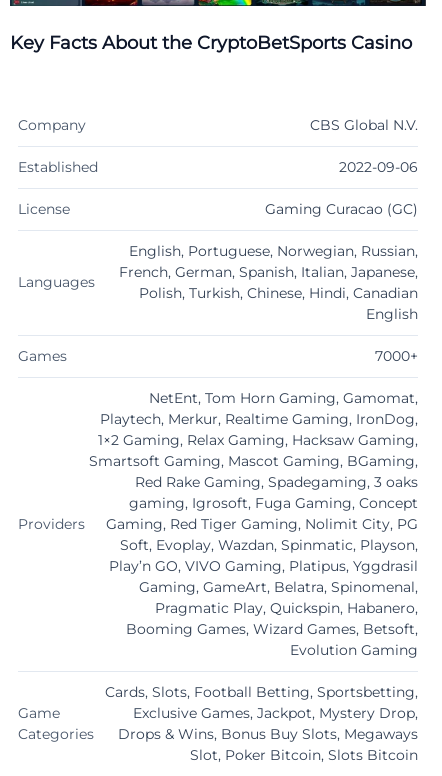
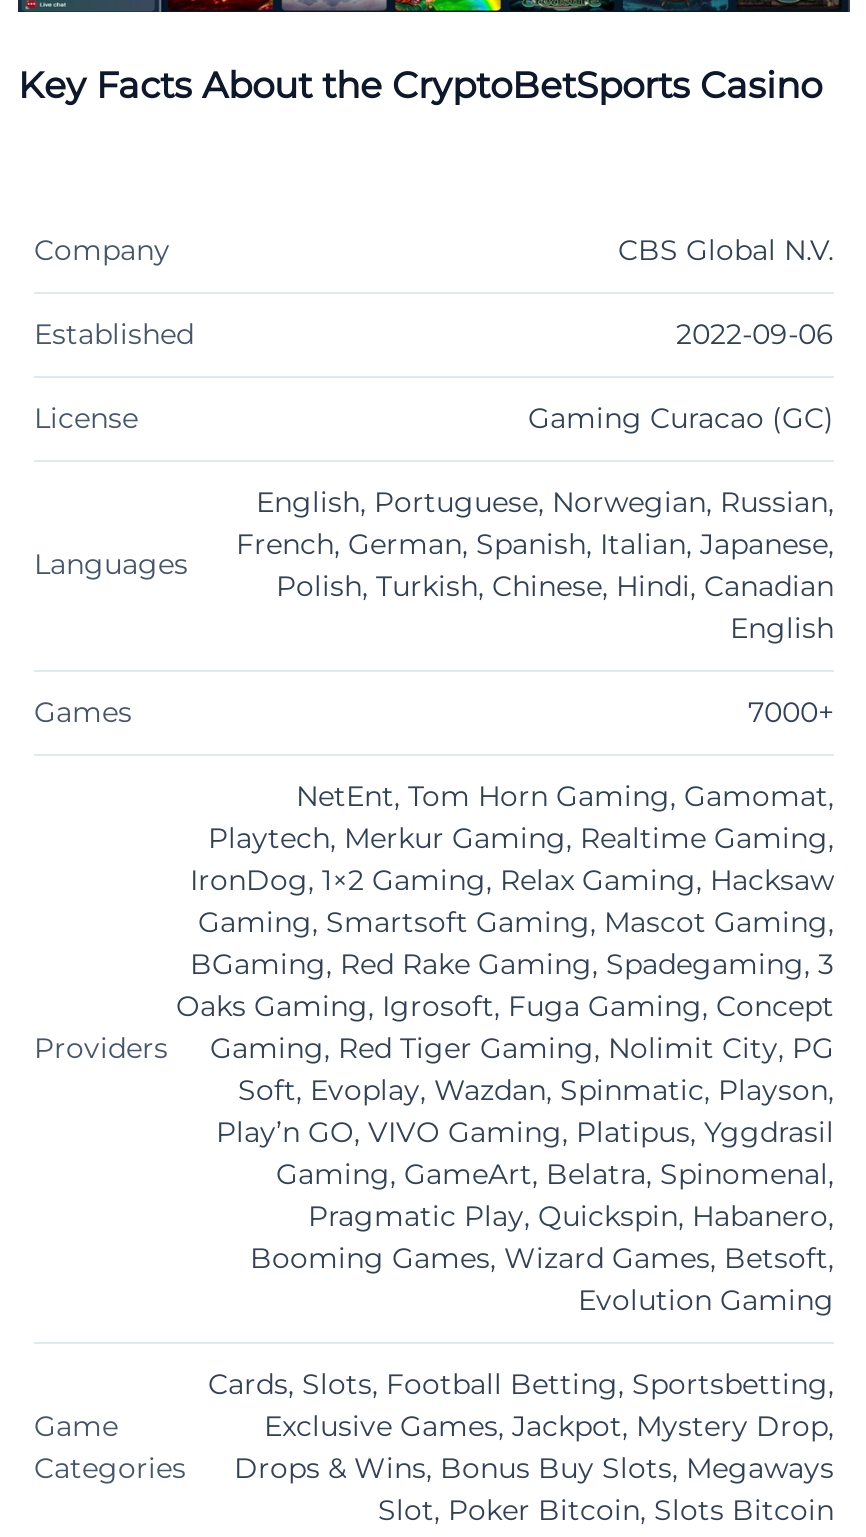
- Playtech, Merkur, Realtime Gaming, IronDog,
- 1×2 Gaming, Relax Gaming, Hacksaw Gaming,
- Smartsoft Gaming, Mascot Gaming, BGaming,
- Red Rake Gaming, Spadegaming, 3 oaks
- gaming, Igrosoft, Fuga Gaming, Concept
+ Playtech, Merkur Gaming, Realtime Gaming,
+ IronDog, 1×2 Gaming, Relax Gaming, Hacksaw
+ Gaming, Smartsoft Gaming, Mascot Gaming,
+ BGaming, Red Rake Gaming, Spadegaming, 3
+ Oaks Gaming, Igrosoft, Fuga Gaming, Concept
